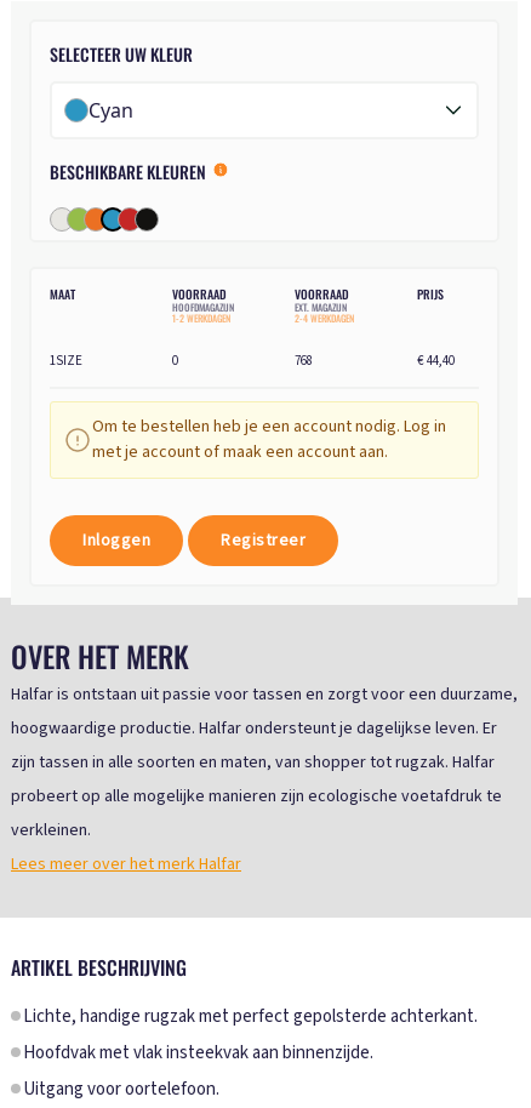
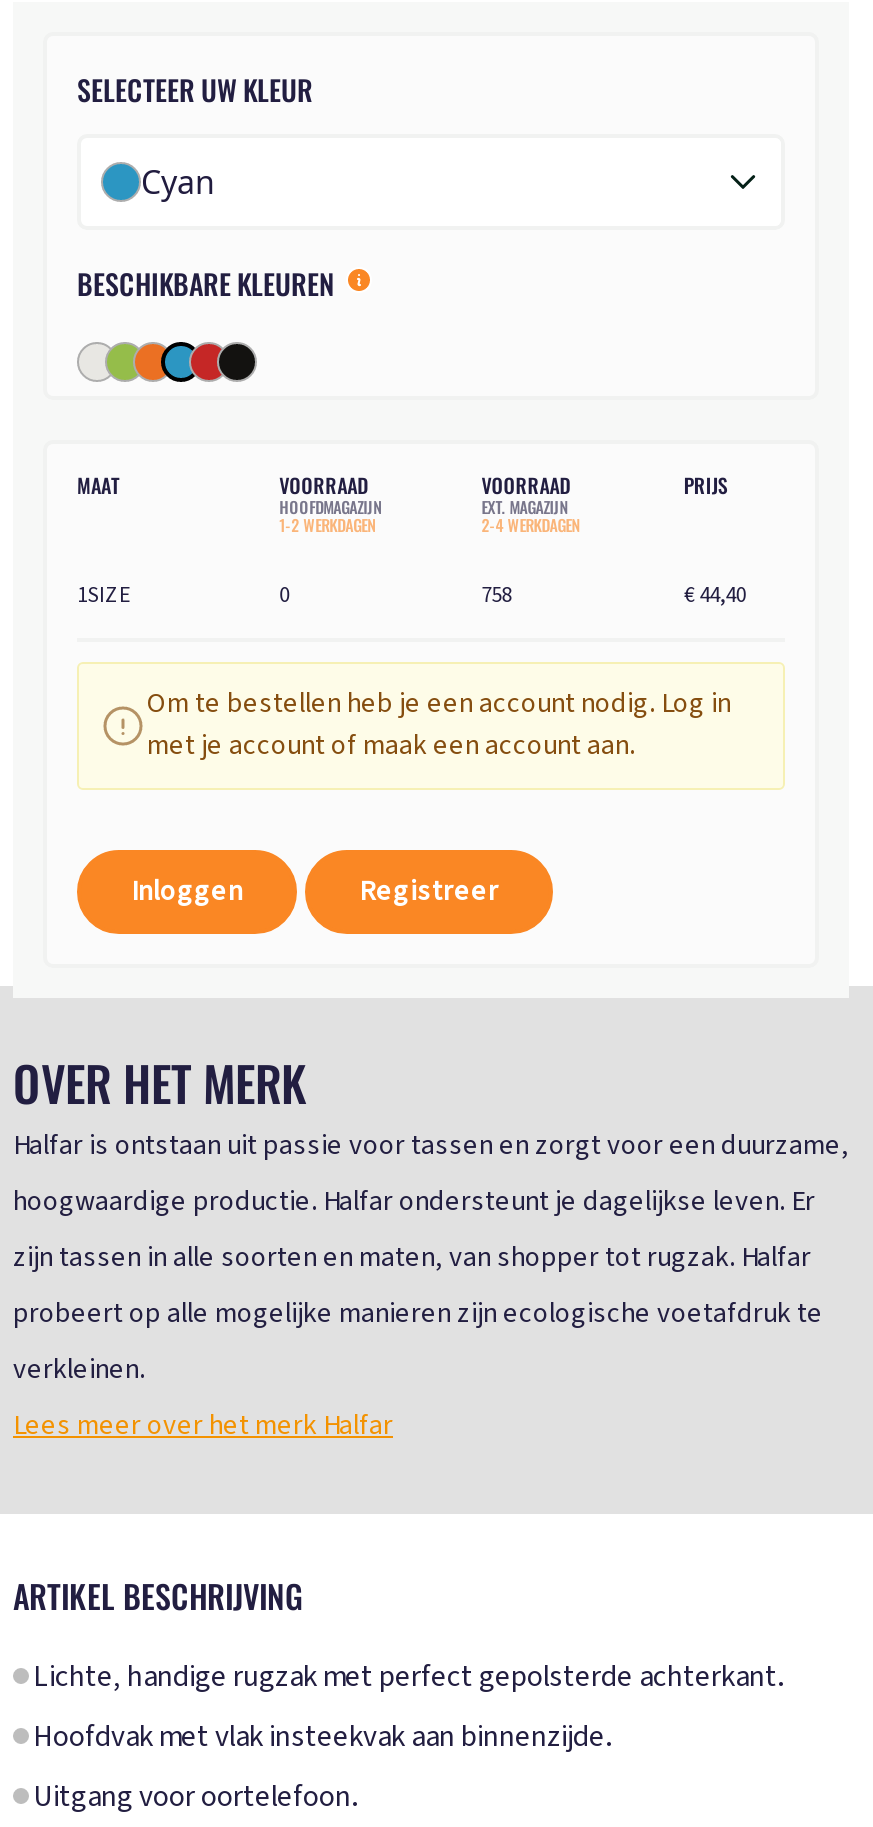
- 768
+ 758
